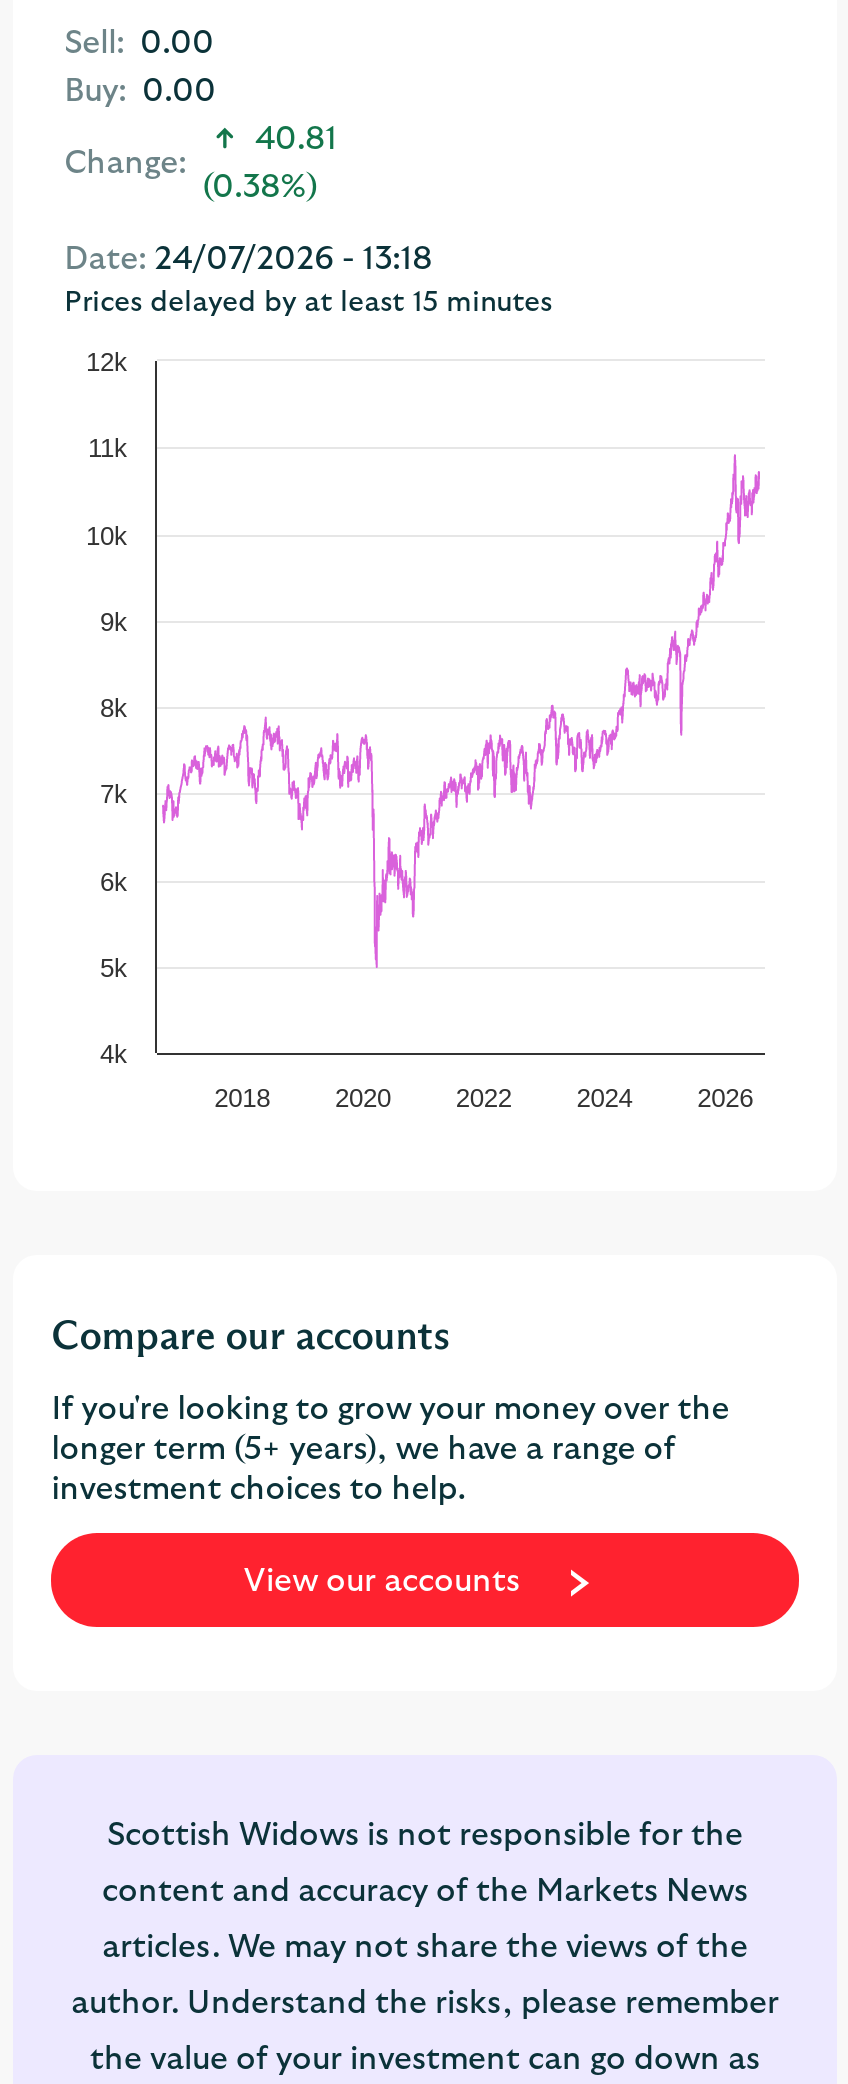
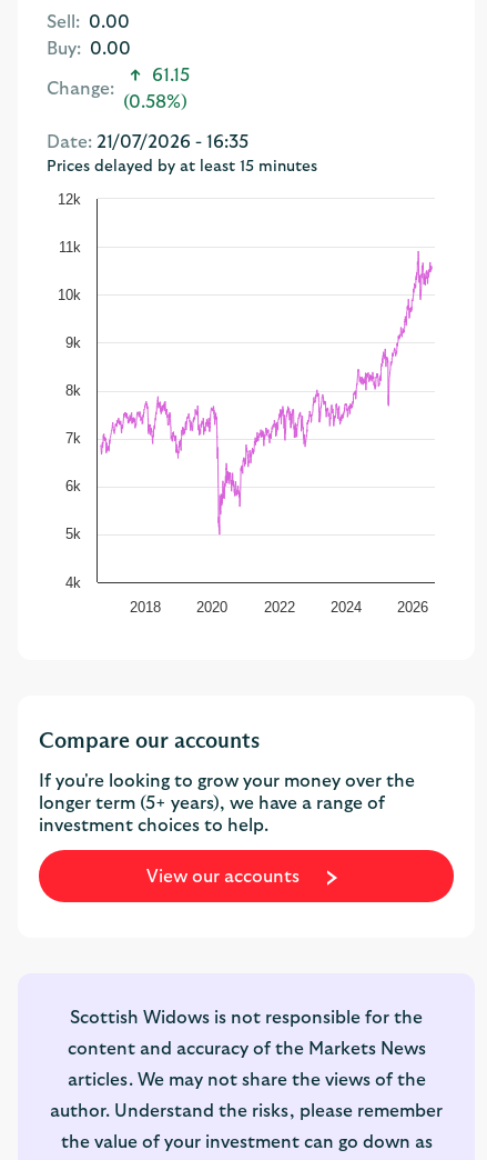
- 40.81
+ 61.15

- (0.38%)
+ (0.58%)

- Date: 24/07/2026 - 13:18
+ Date: 21/07/2026 - 16:35
